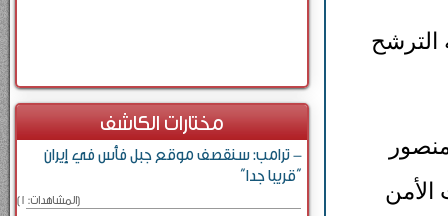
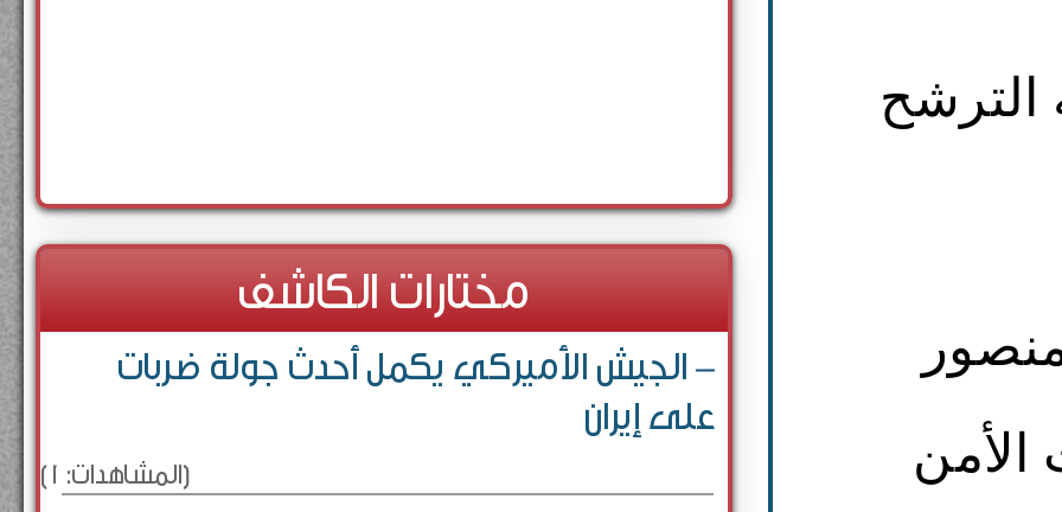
- - ترامب: سنقصف موقع جبل فأس في إيران
- “قريبا جدا”
+ - الجيش الأميركي يكمل أحدث جولة ضربات
+ على إيران
